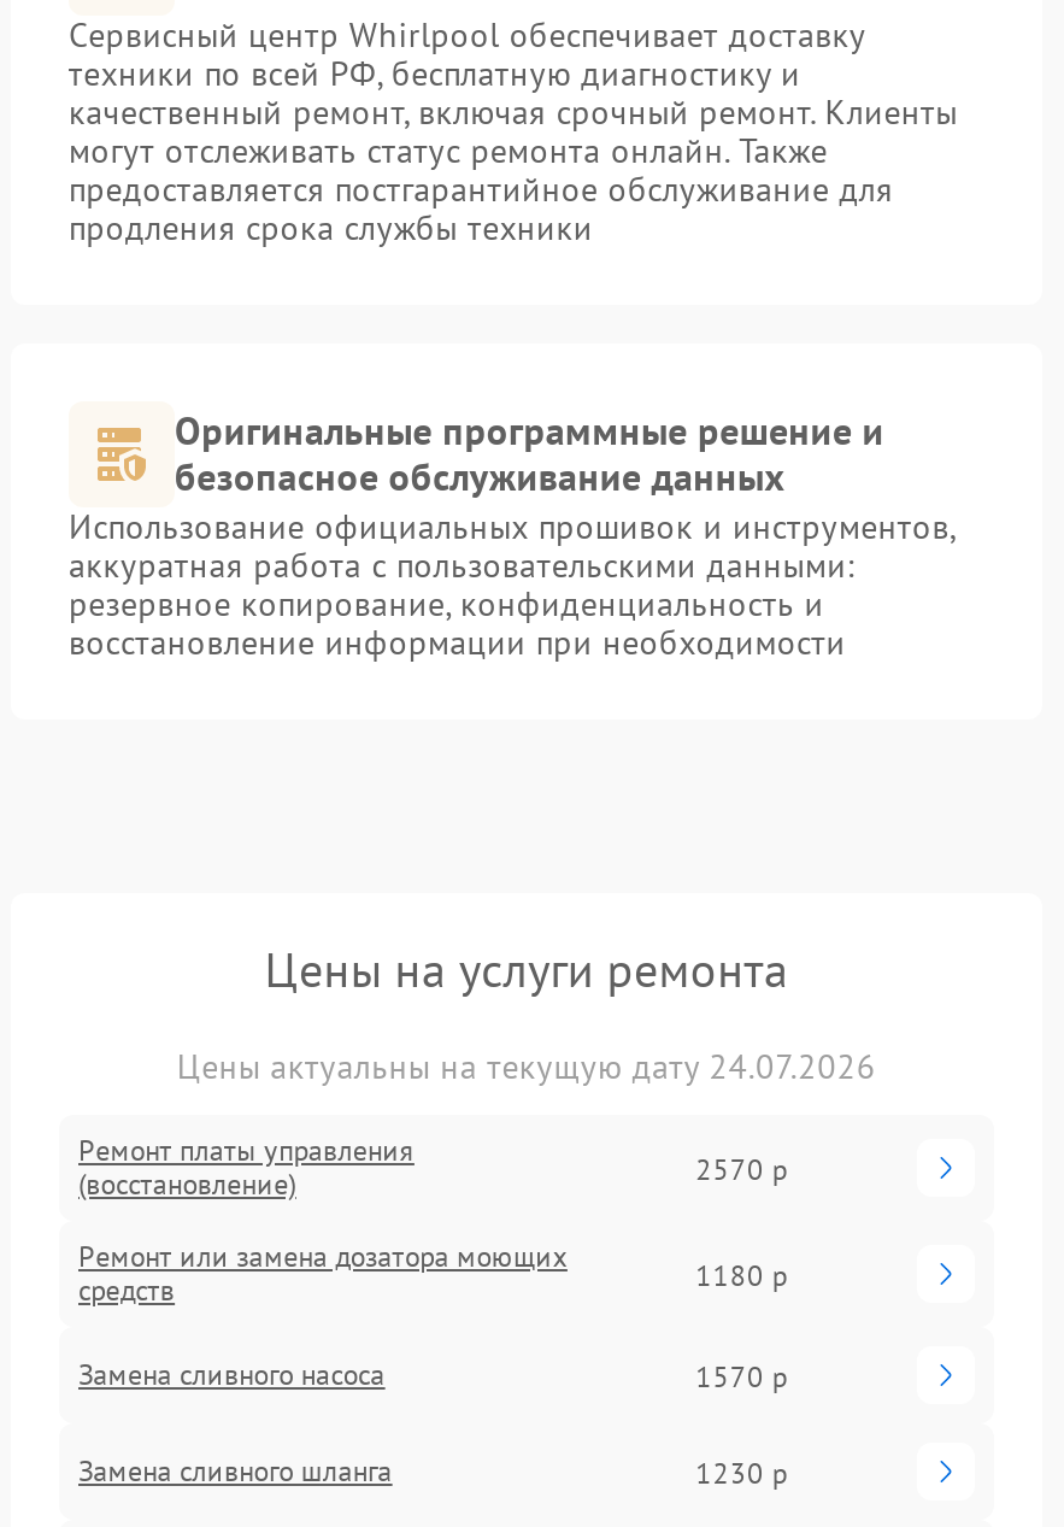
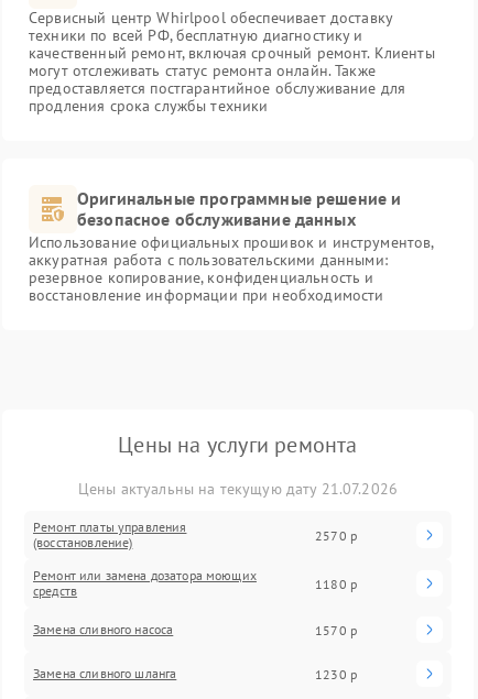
- Цены актуальны на текущую дату 24.07.2026
+ Цены актуальны на текущую дату 21.07.2026
